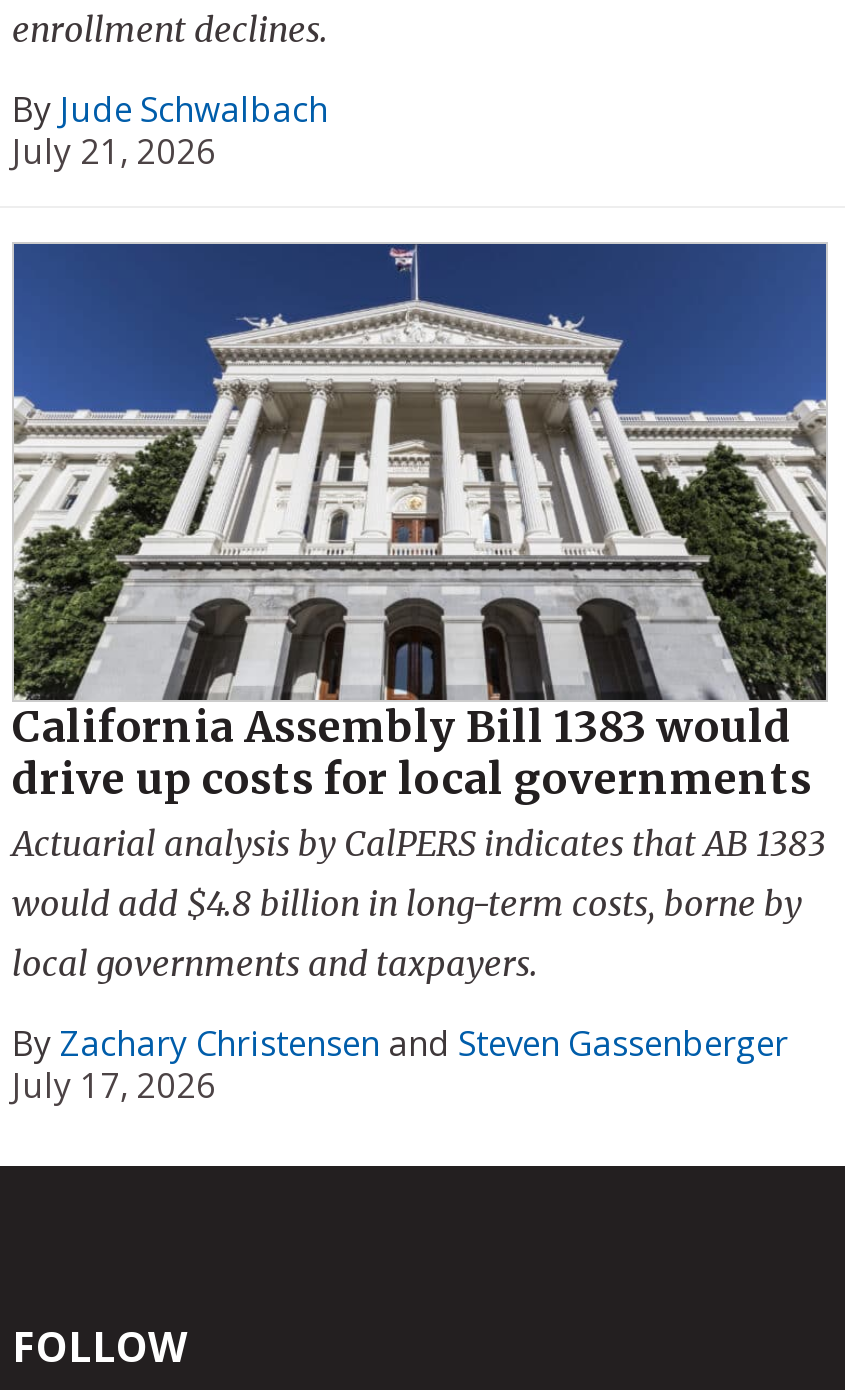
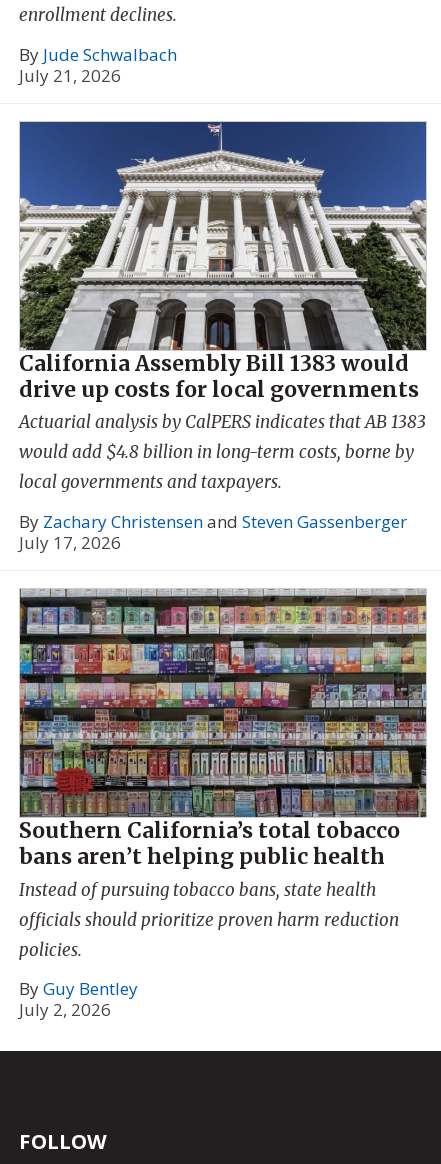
+ [image]
+ Southern California’s total tobacco
+ bans aren’t helping public health
+ Instead of pursuing tobacco bans, state health
+ officials should prioritize proven harm reduction
+ policies.
+ By Guy Bentley
+ July 2, 2026
